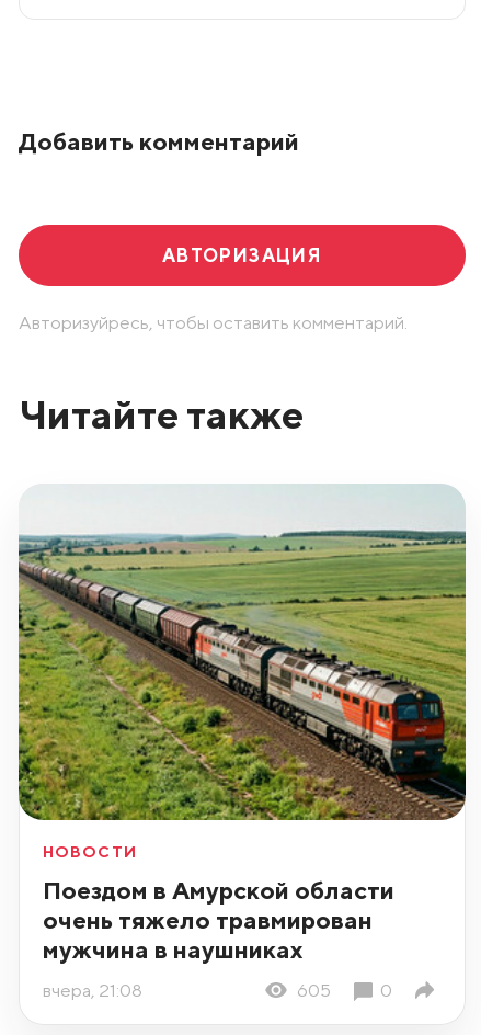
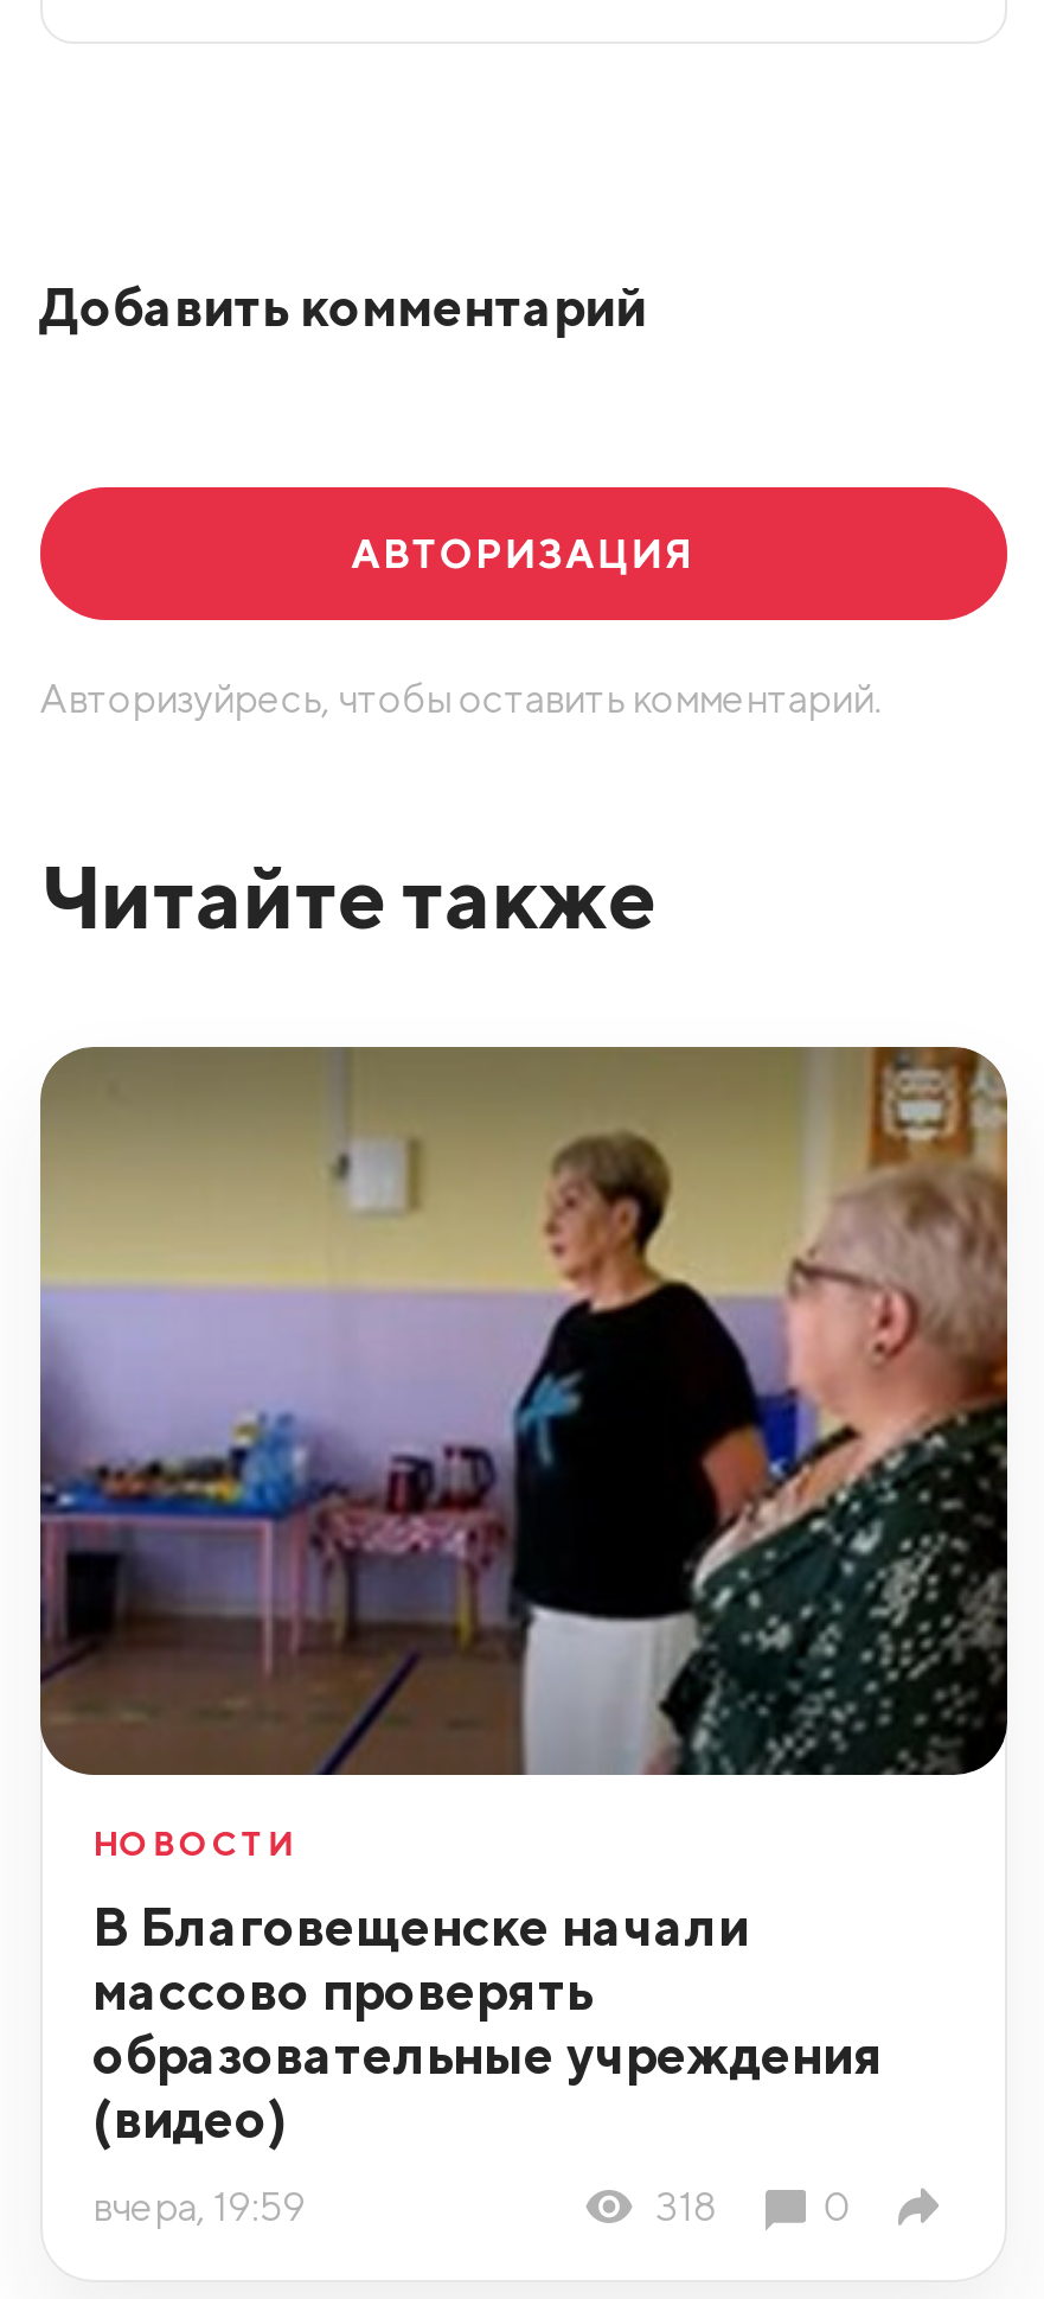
- [image]
+ [image]

- Поездом в Амурской области
- очень тяжело травмирован
- мужчина в наушниках
+ В Благовещенске начали
+ массово проверять
+ образовательные учреждения
+ (видео)

- вчера, 21:08
- 605
+ вчера, 19:59
+ 318
